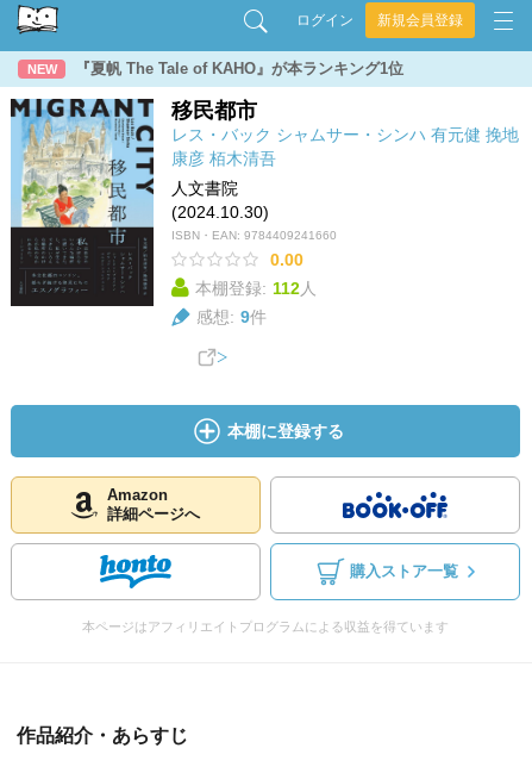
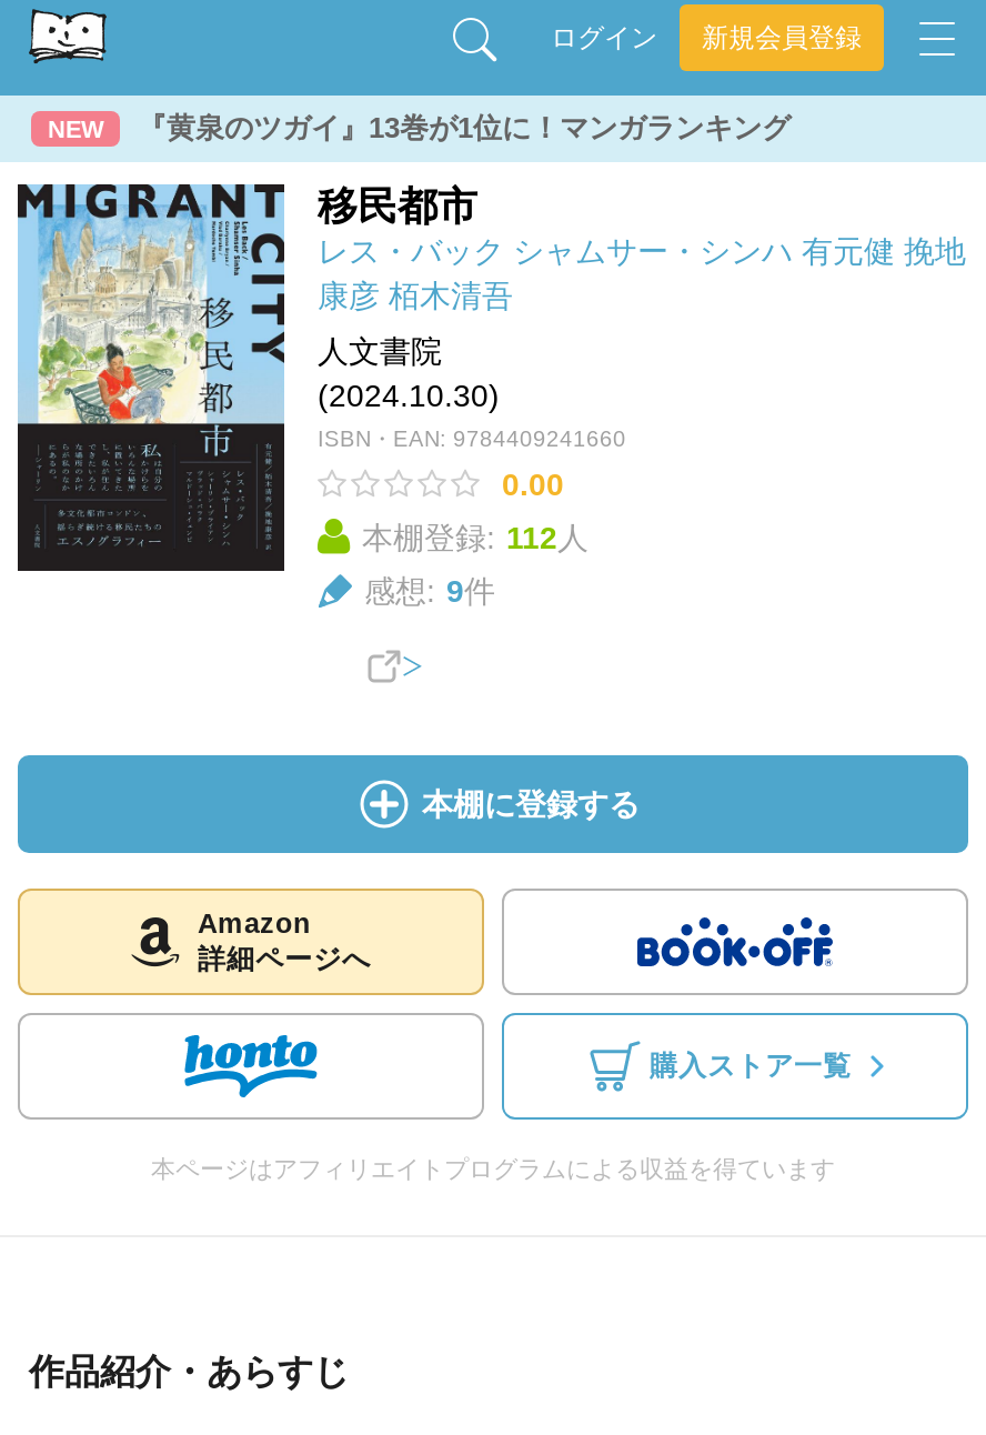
- 『夏帆 The Tale of KAHO』が本ランキング1位
+ 『黄泉のツガイ』13巻が1位に！マンガランキング
